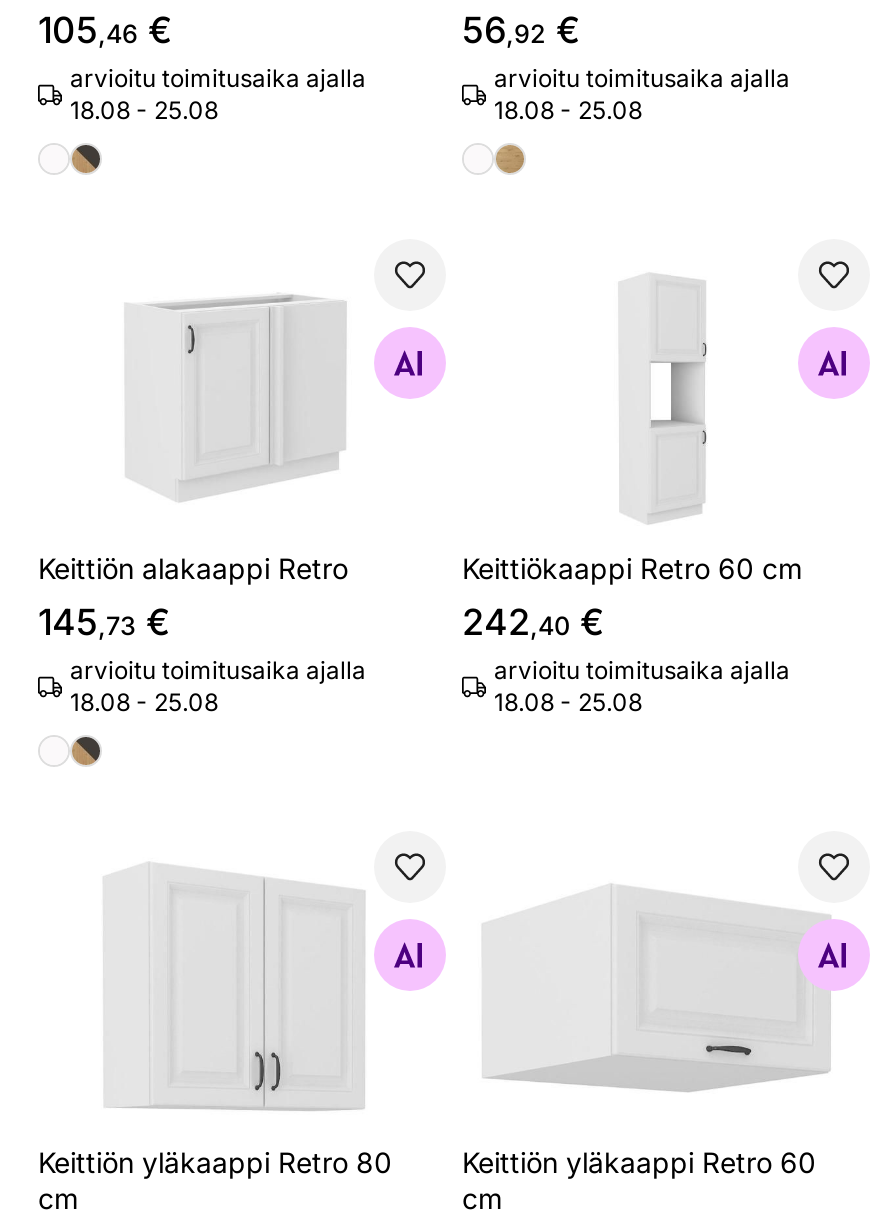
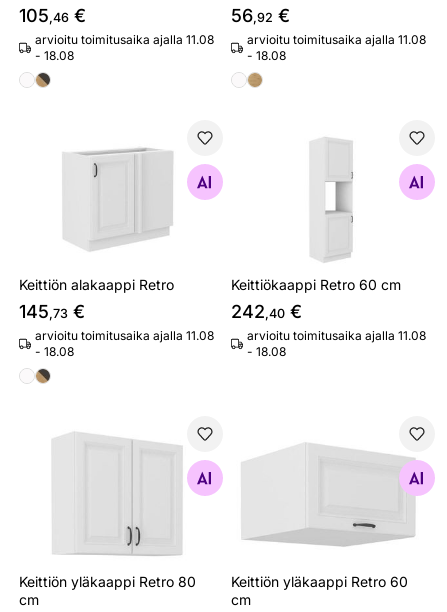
- arvioitu toimitusaika ajalla
- 18.08 - 25.08
+ arvioitu toimitusaika ajalla 11.08
+ - 18.08

- arvioitu toimitusaika ajalla
- 18.08 - 25.08
+ arvioitu toimitusaika ajalla 11.08
+ - 18.08

- arvioitu toimitusaika ajalla
- 18.08 - 25.08
+ arvioitu toimitusaika ajalla 11.08
+ - 18.08

- arvioitu toimitusaika ajalla
- 18.08 - 25.08
+ arvioitu toimitusaika ajalla 11.08
+ - 18.08
